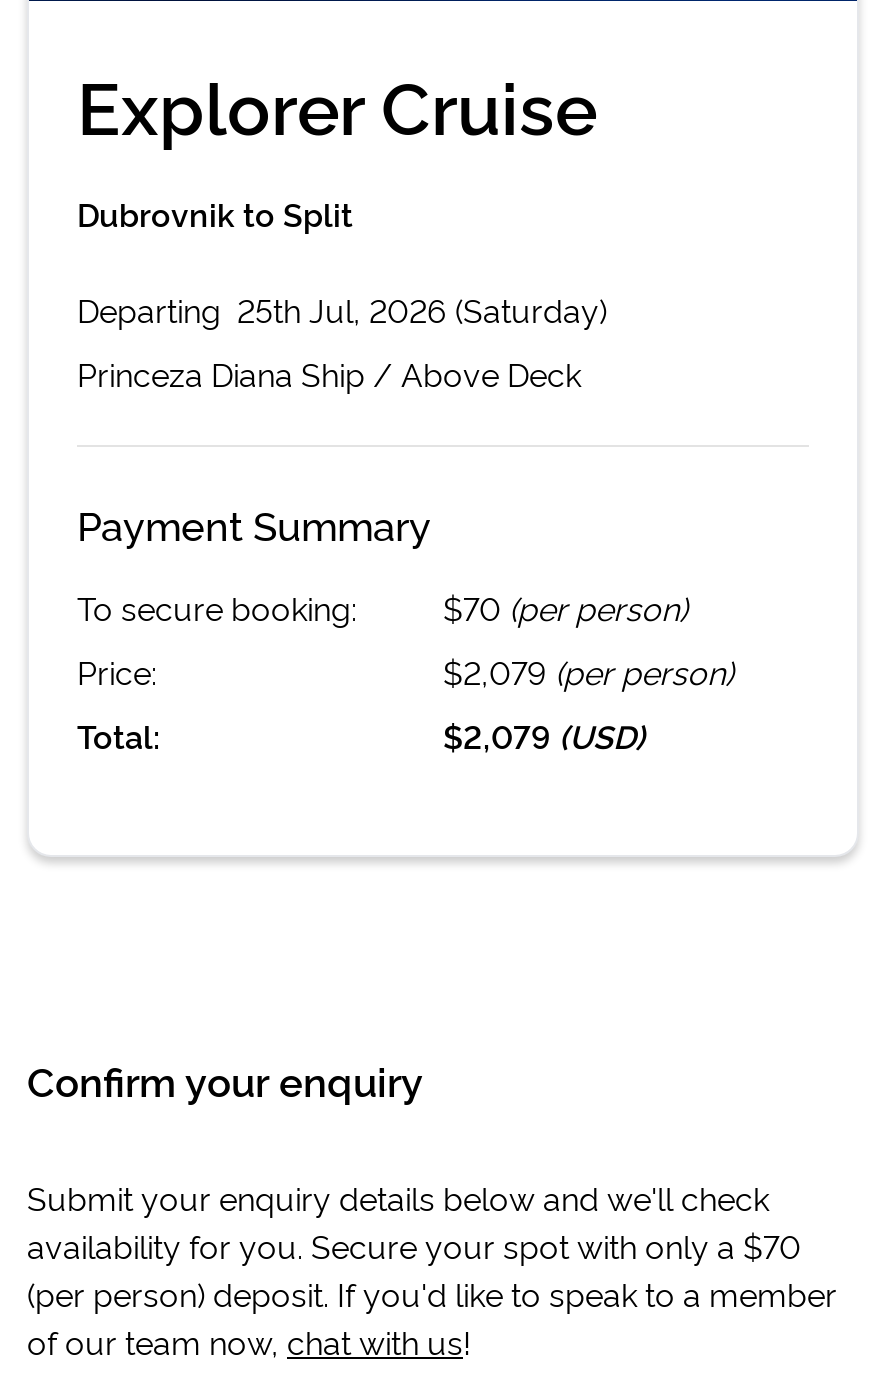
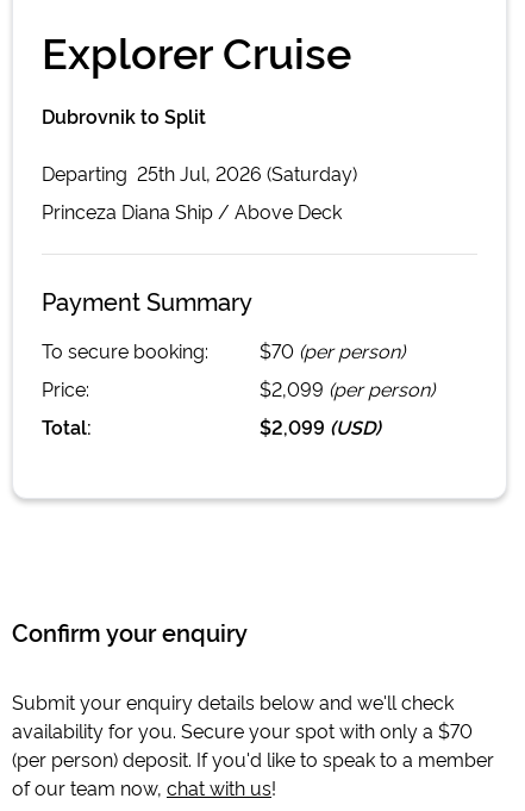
- $2,079 (per person)
+ $2,099 (per person)

- $2,079 (USD)
+ $2,099 (USD)
